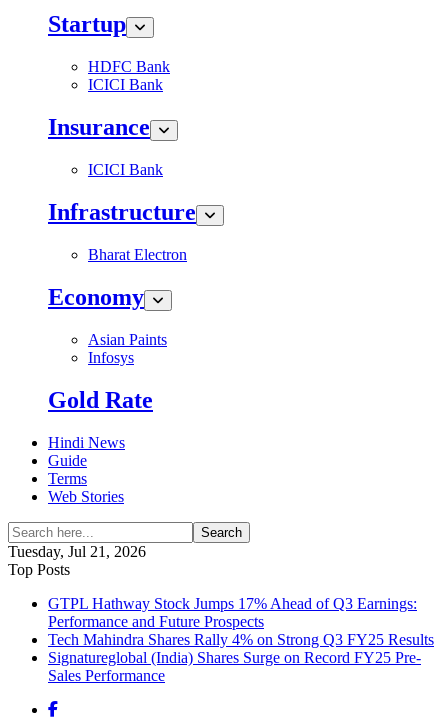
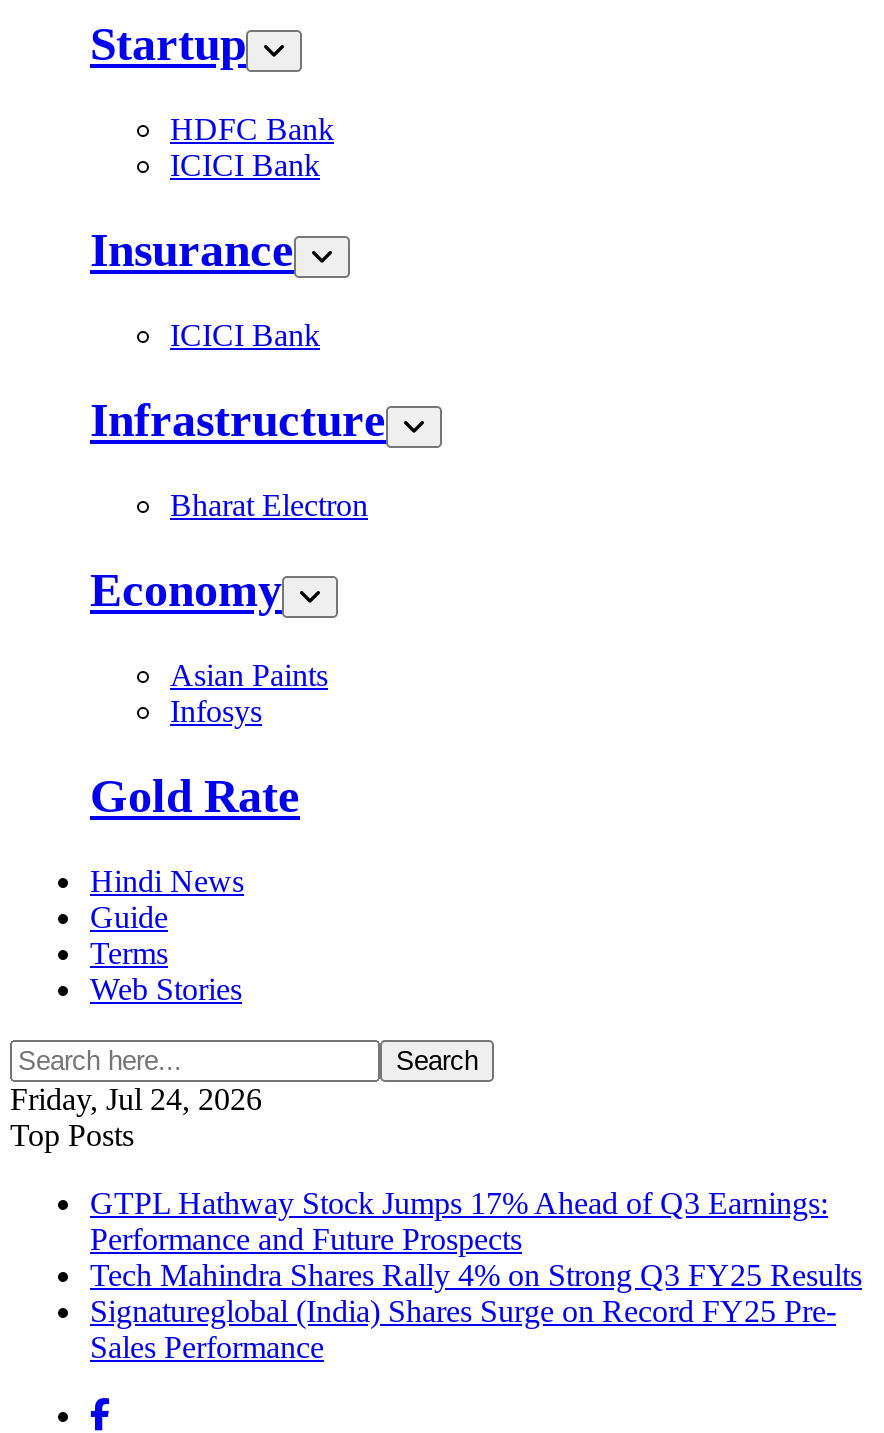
- Tuesday, Jul 21, 2026
+ Friday, Jul 24, 2026
